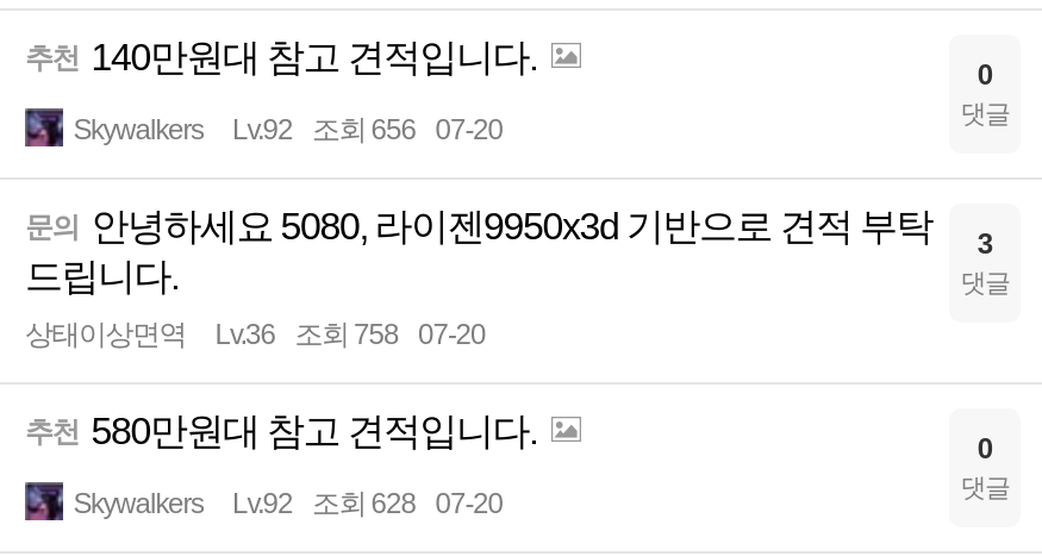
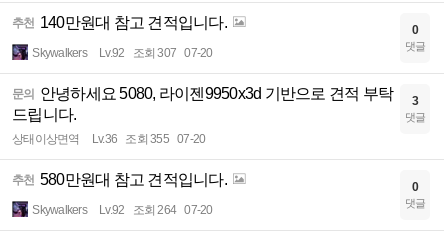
- Skywalkers Lv.92 조회 656 07-20
+ Skywalkers Lv.92 조회 307 07-20

- 상태이상면역 Lv.36 조회 758 07-20
+ 상태이상면역 Lv.36 조회 355 07-20

- Skywalkers Lv.92 조회 628 07-20
+ Skywalkers Lv.92 조회 264 07-20
